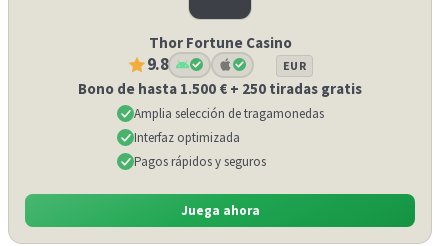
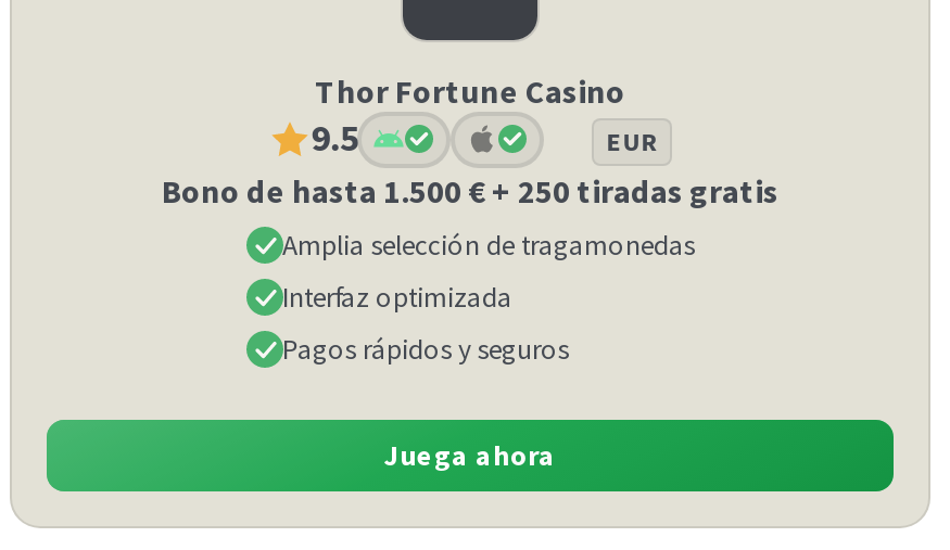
- 9.8
+ 9.5
